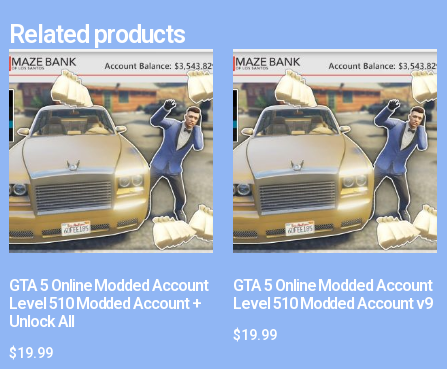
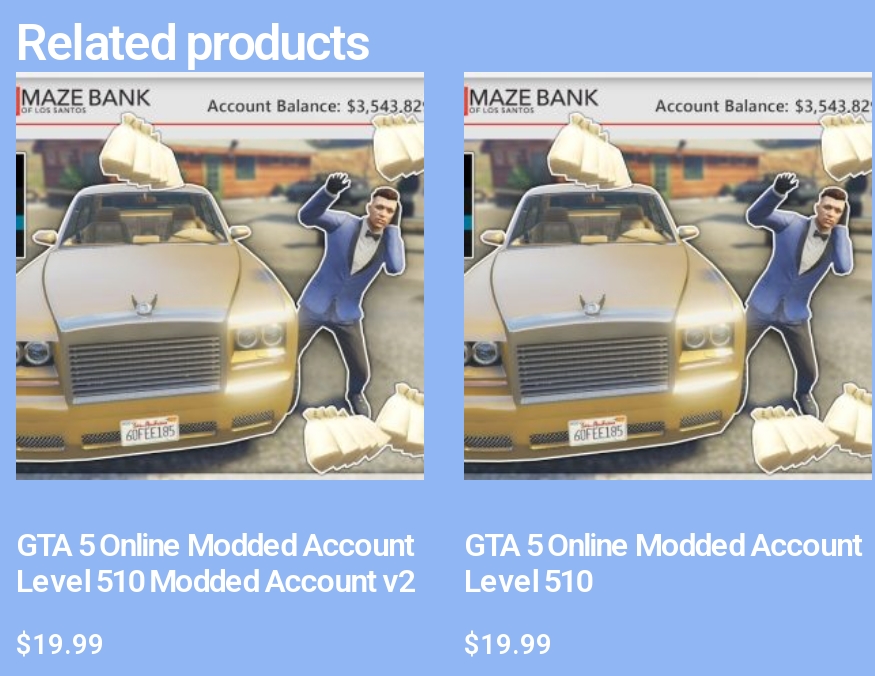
- Level 510 Modded Account +
- Unlock All
+ Level 510 Modded Account v2

- Level 510 Modded Account v9
+ Level 510
